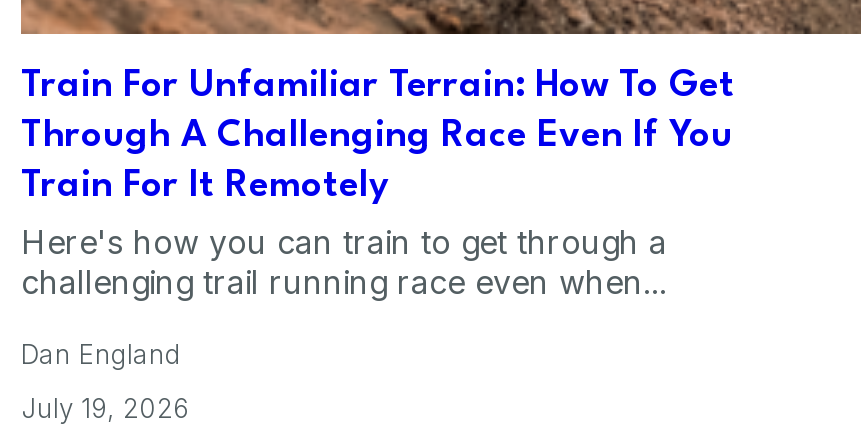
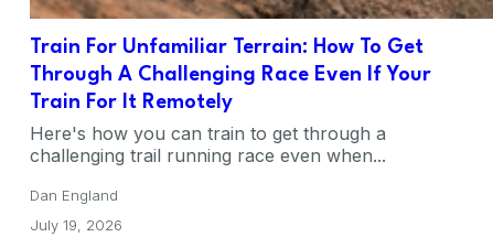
- Through A Challenging Race Even If You
+ Through A Challenging Race Even If Your
